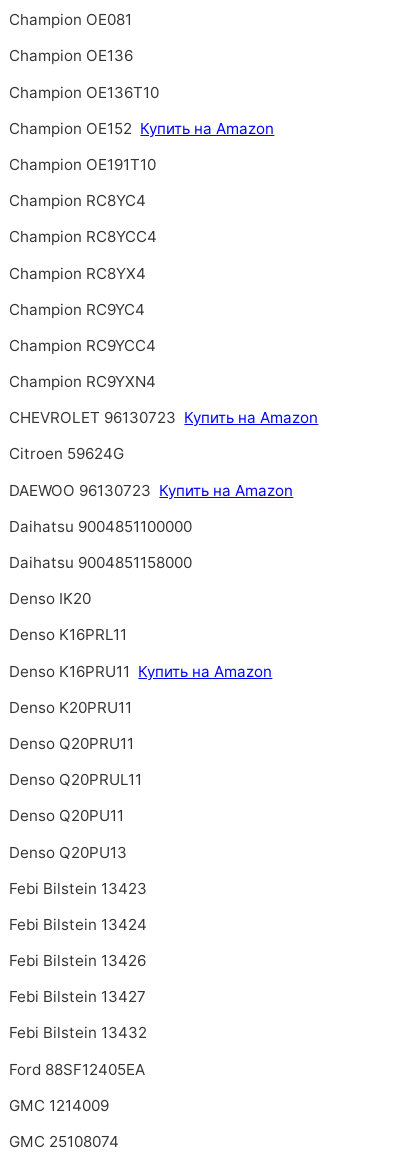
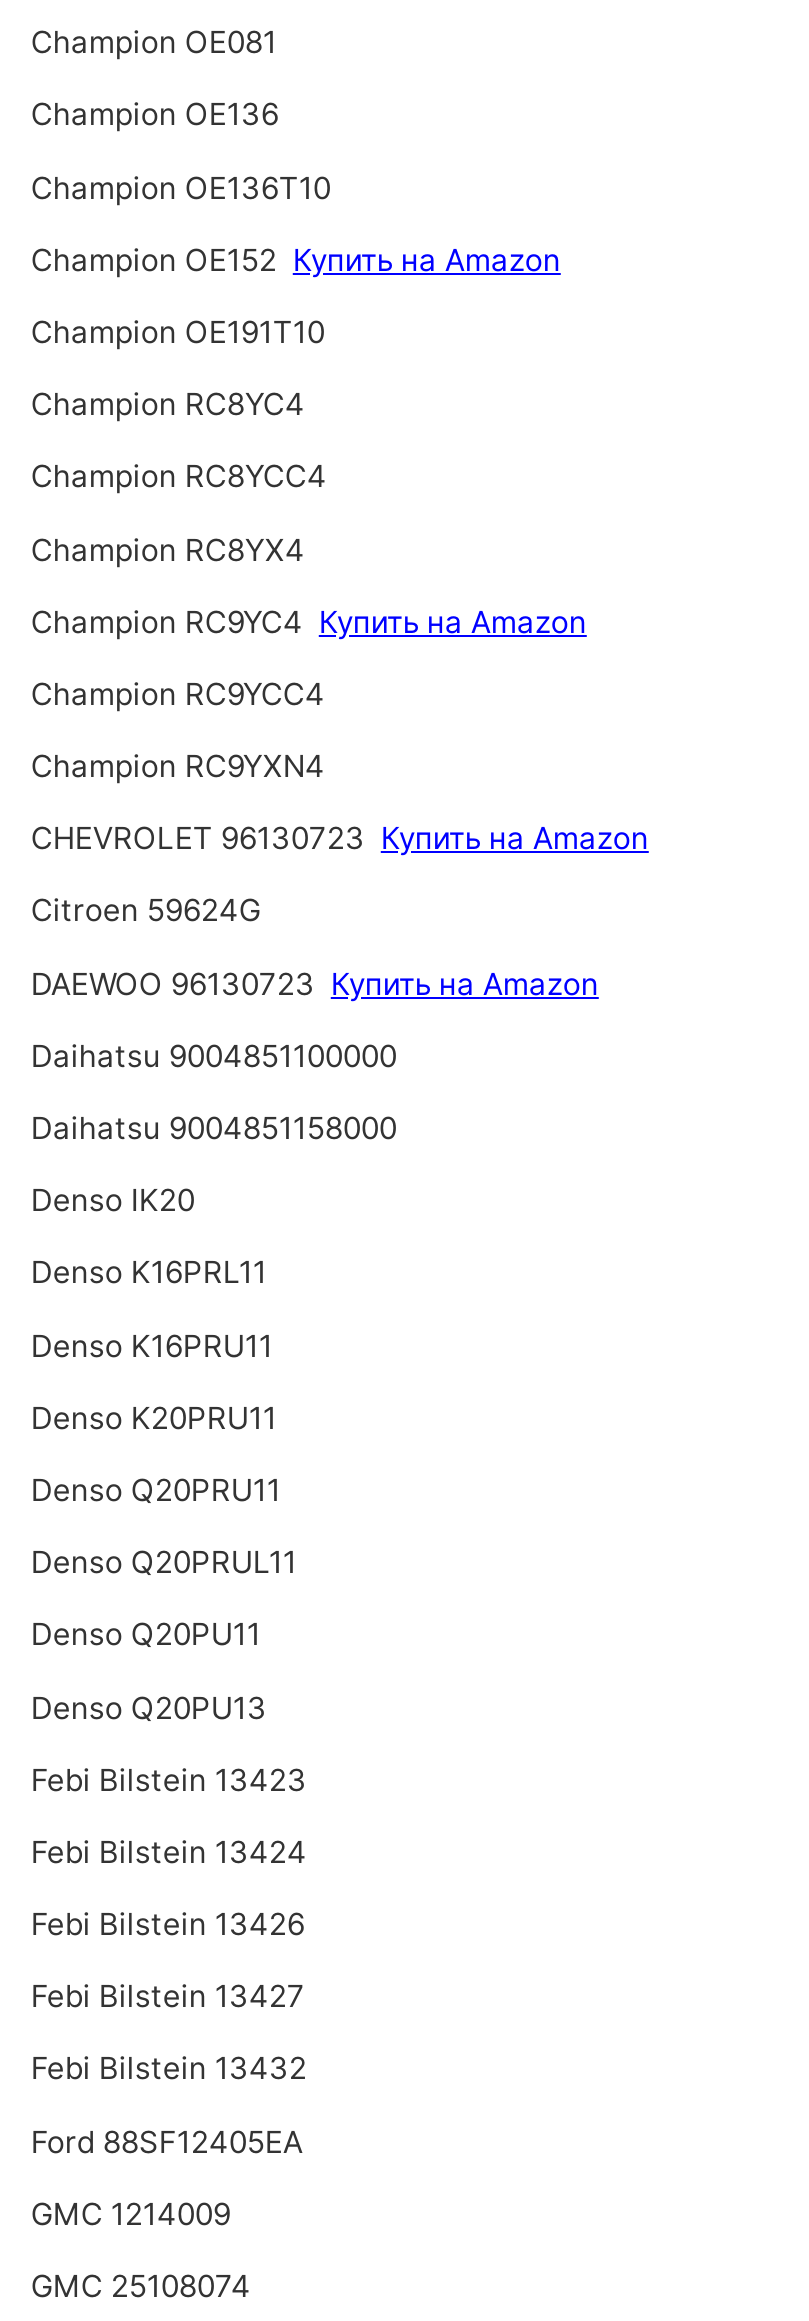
- Champion RC9YC4
+ Champion RC9YC4 Купить на Amazon

- Denso K16PRU11 Купить на Amazon
+ Denso K16PRU11
